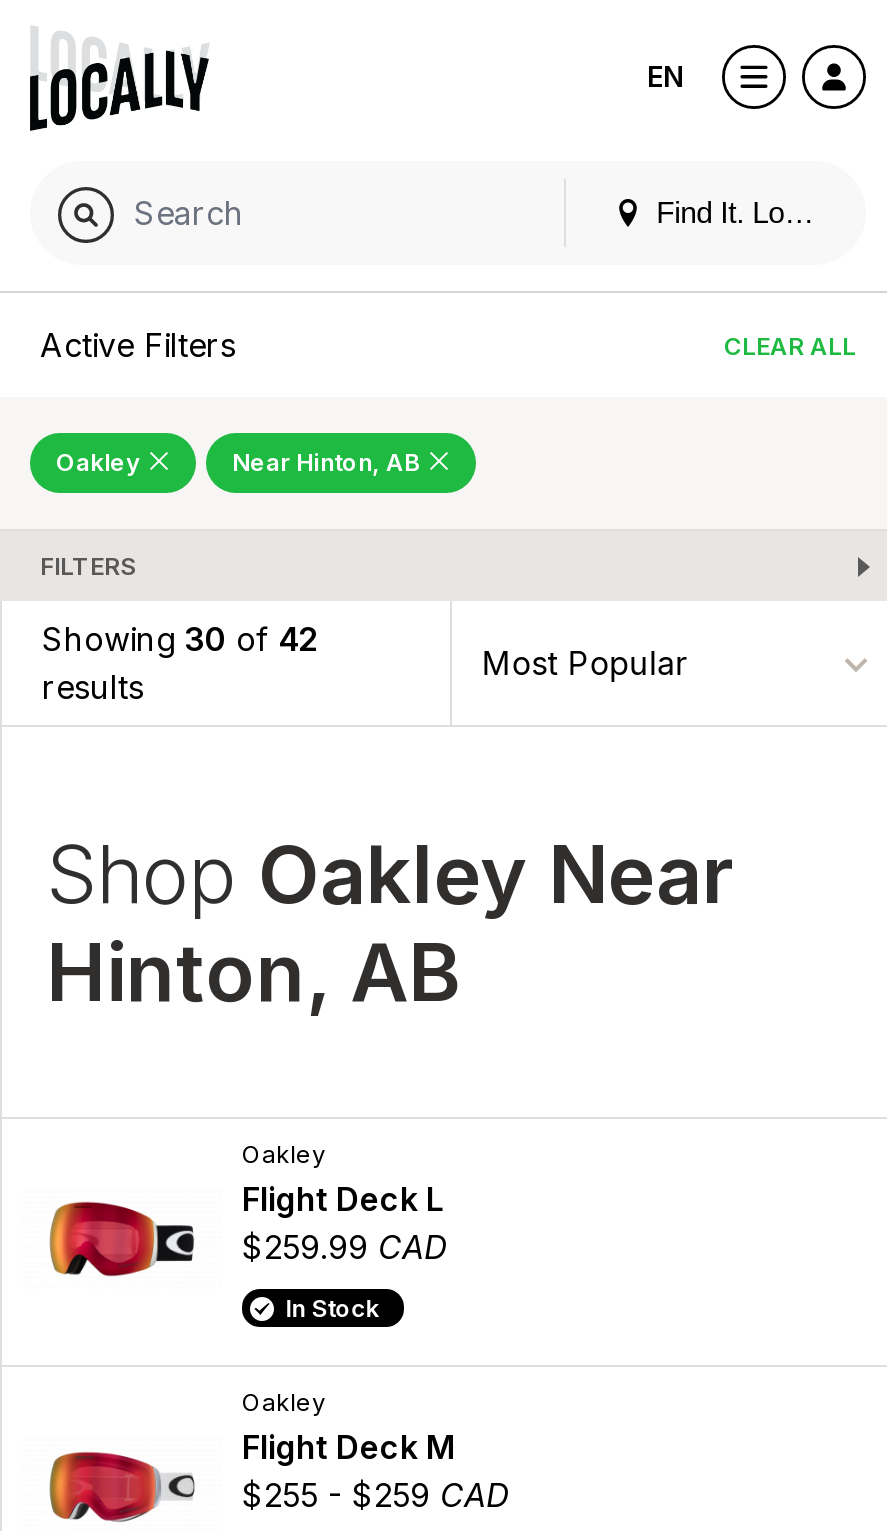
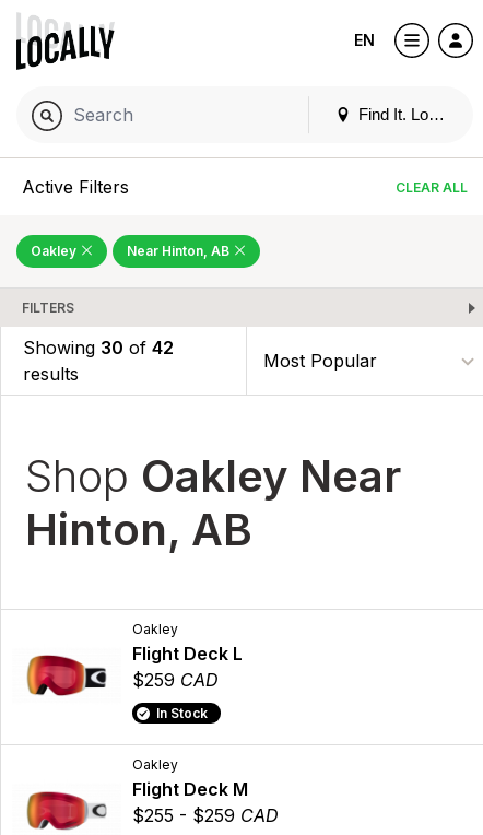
- $259.99 CAD
+ $259 CAD
